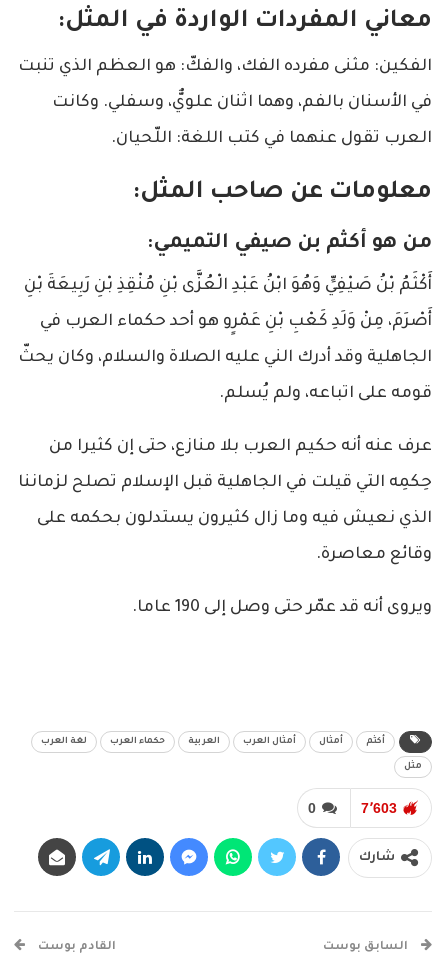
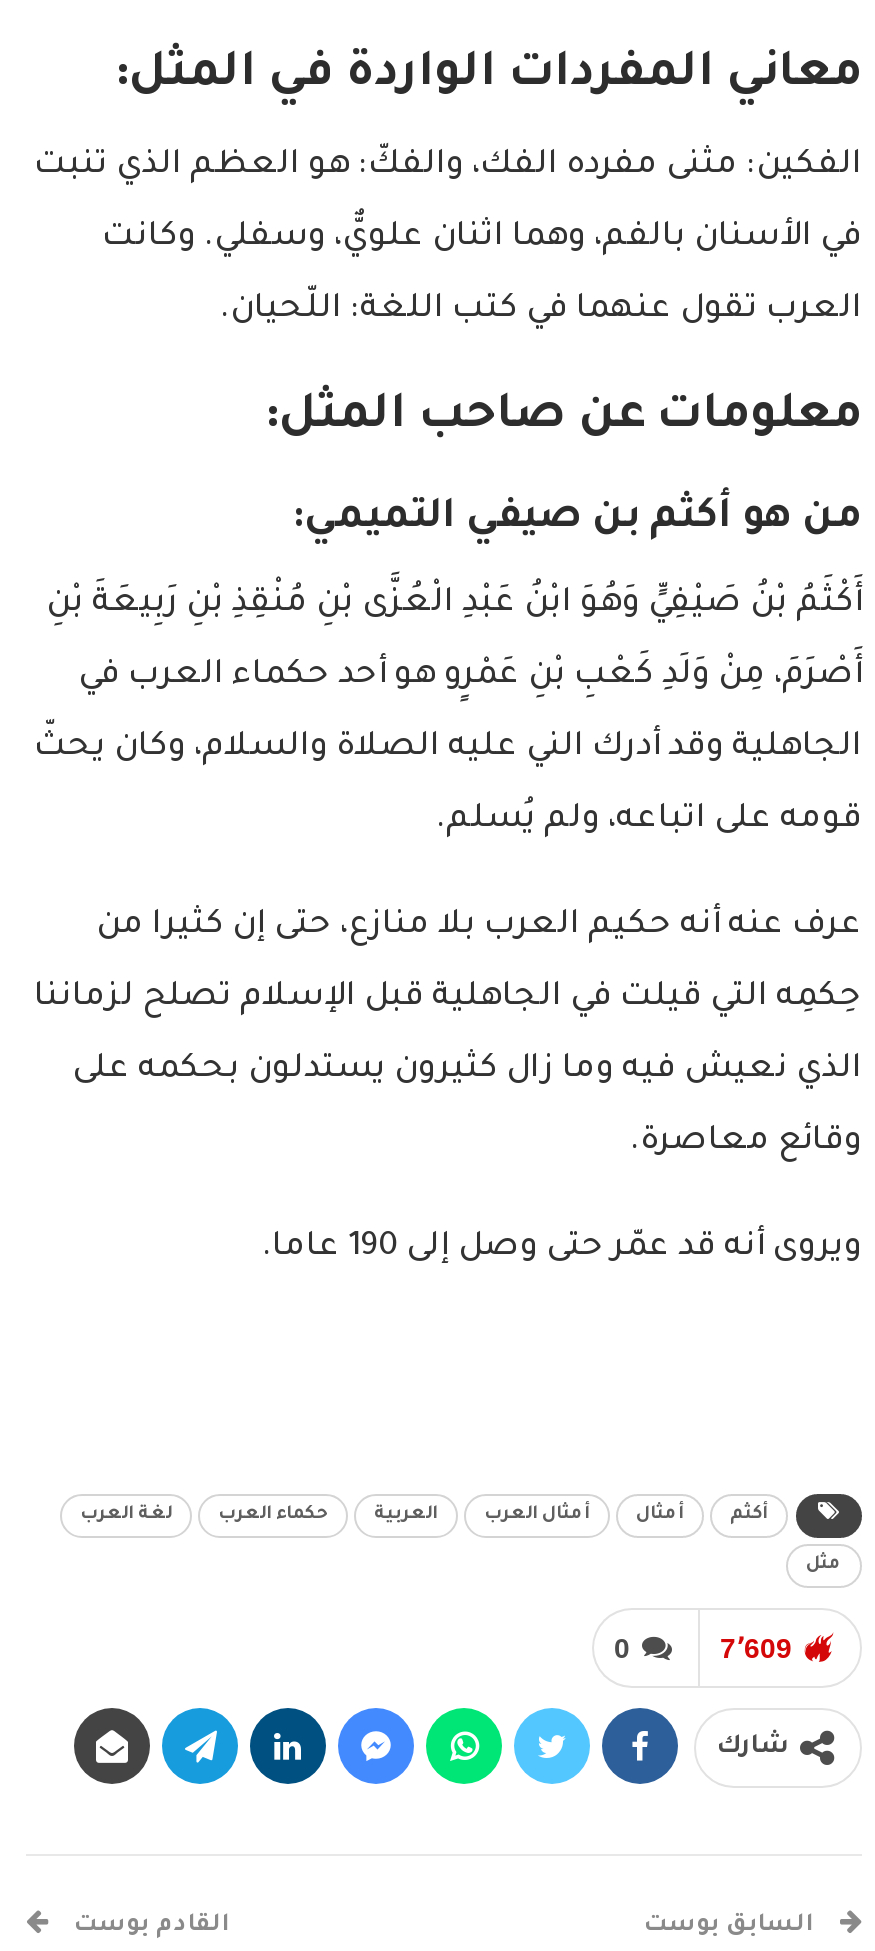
- 7٬603
+ 7٬609
